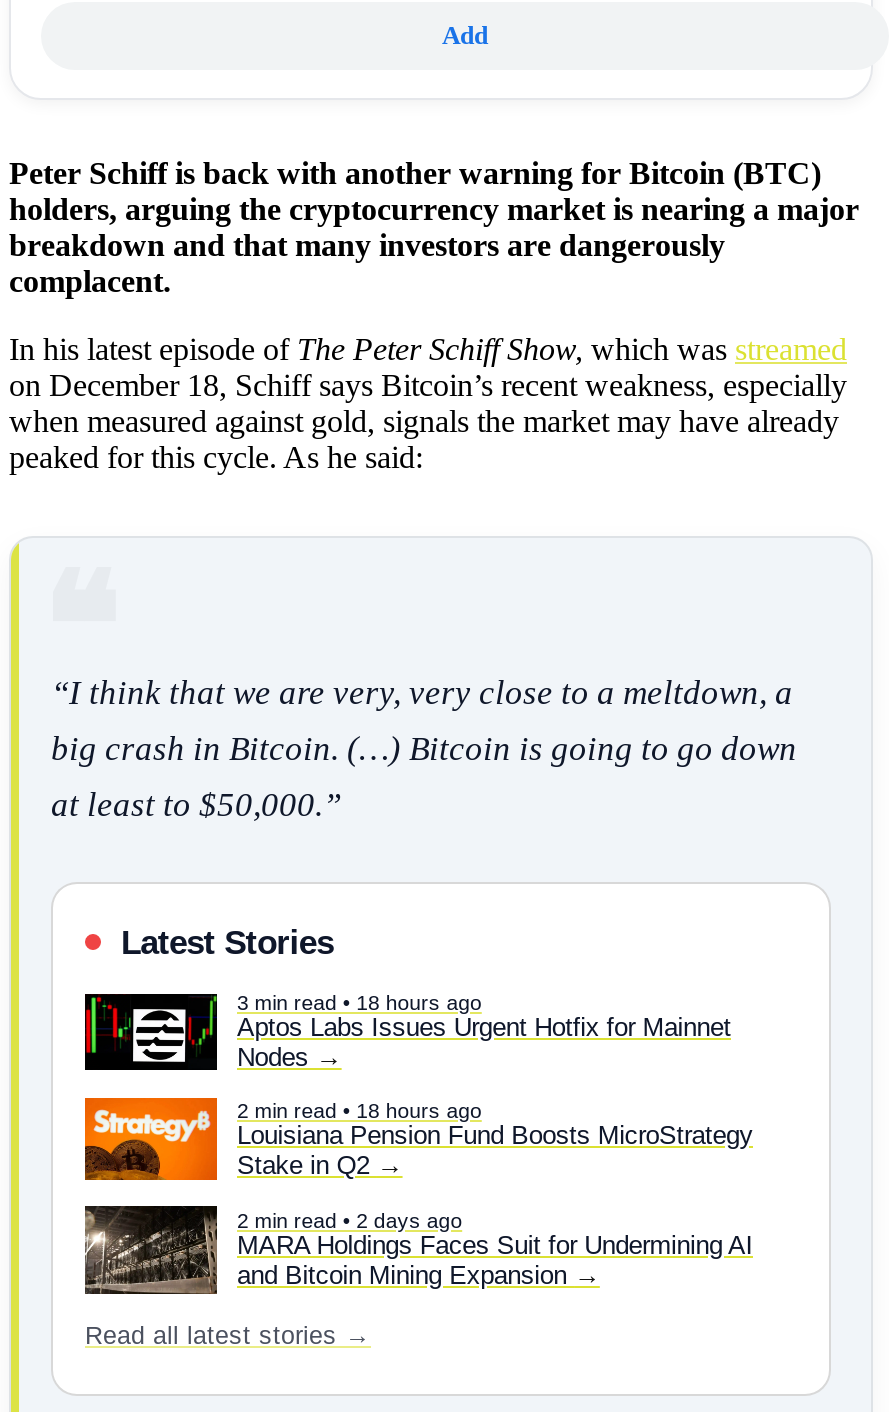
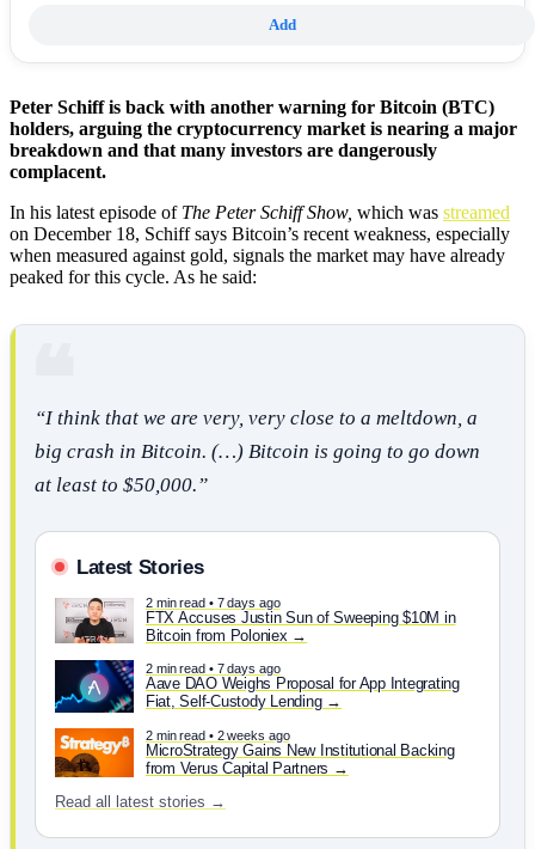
- [image]
- 3 min read • 18 hours ago
- Aptos Labs Issues Urgent Hotfix for Mainnet
- Nodes
+ [image]
+ 2 min read • 7 days ago
+ FTX Accuses Justin Sun of Sweeping $10M in
+ Bitcoin from Poloniex

- [image]
- 2 min read • 18 hours ago
- Louisiana Pension Fund Boosts MicroStrategy
- Stake in Q2
+ [image]
+ 2 min read • 7 days ago
+ Aave DAO Weighs Proposal for App Integrating
+ Fiat, Self-Custody Lending

- [image]
- 2 min read • 2 days ago
- MARA Holdings Faces Suit for Undermining AI
- and Bitcoin Mining Expansion
+ [image]
+ 2 min read • 2 weeks ago
+ MicroStrategy Gains New Institutional Backing
+ from Verus Capital Partners
